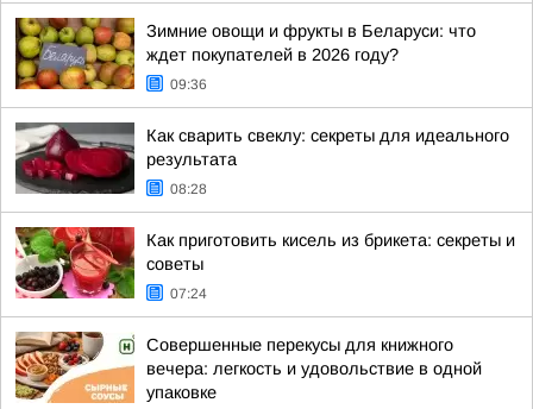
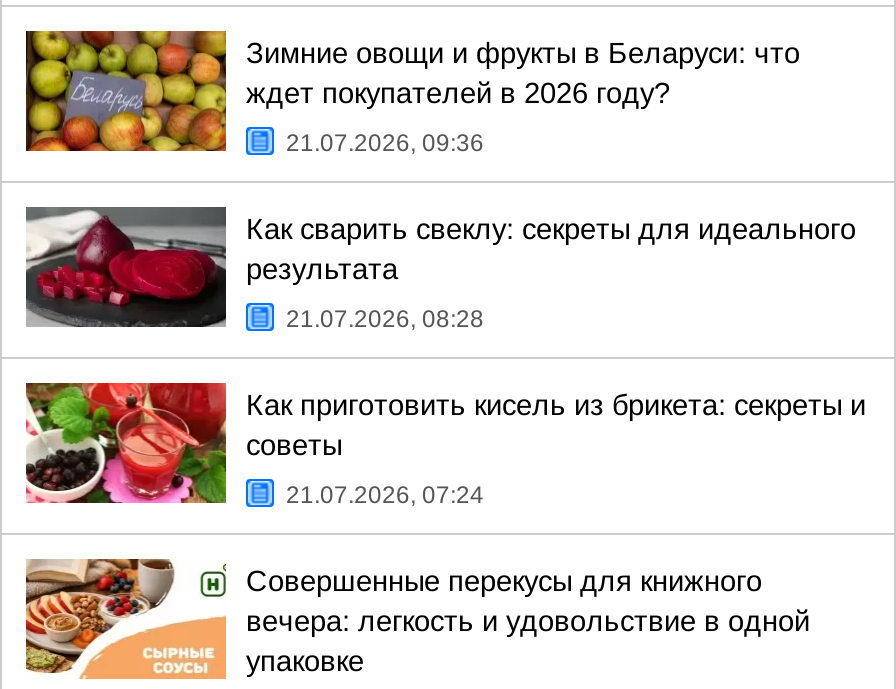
- 09:36
+ 21.07.2026, 09:36

- 08:28
+ 21.07.2026, 08:28

- 07:24
+ 21.07.2026, 07:24
